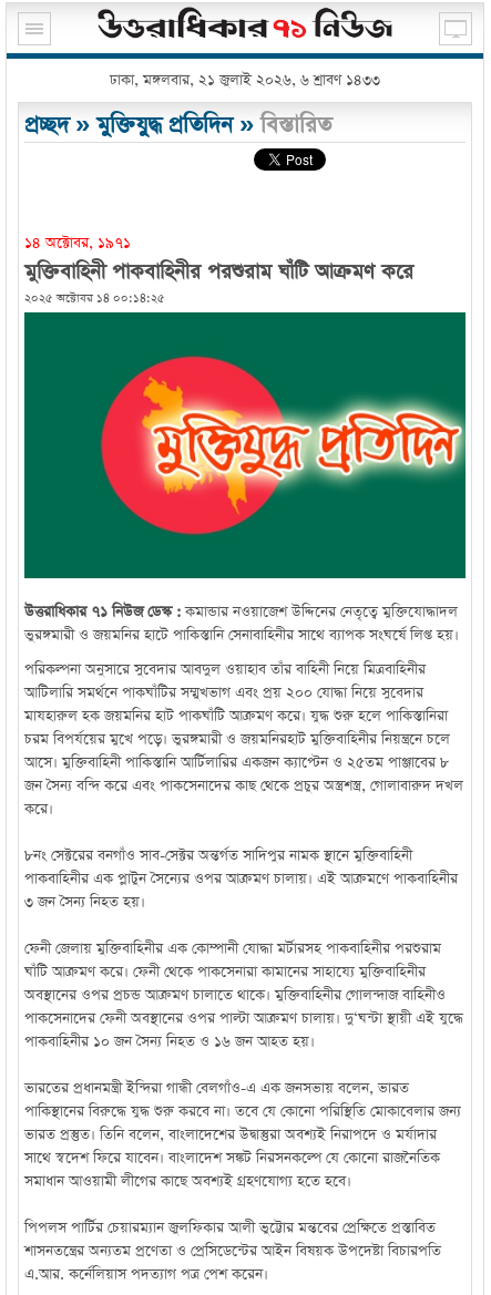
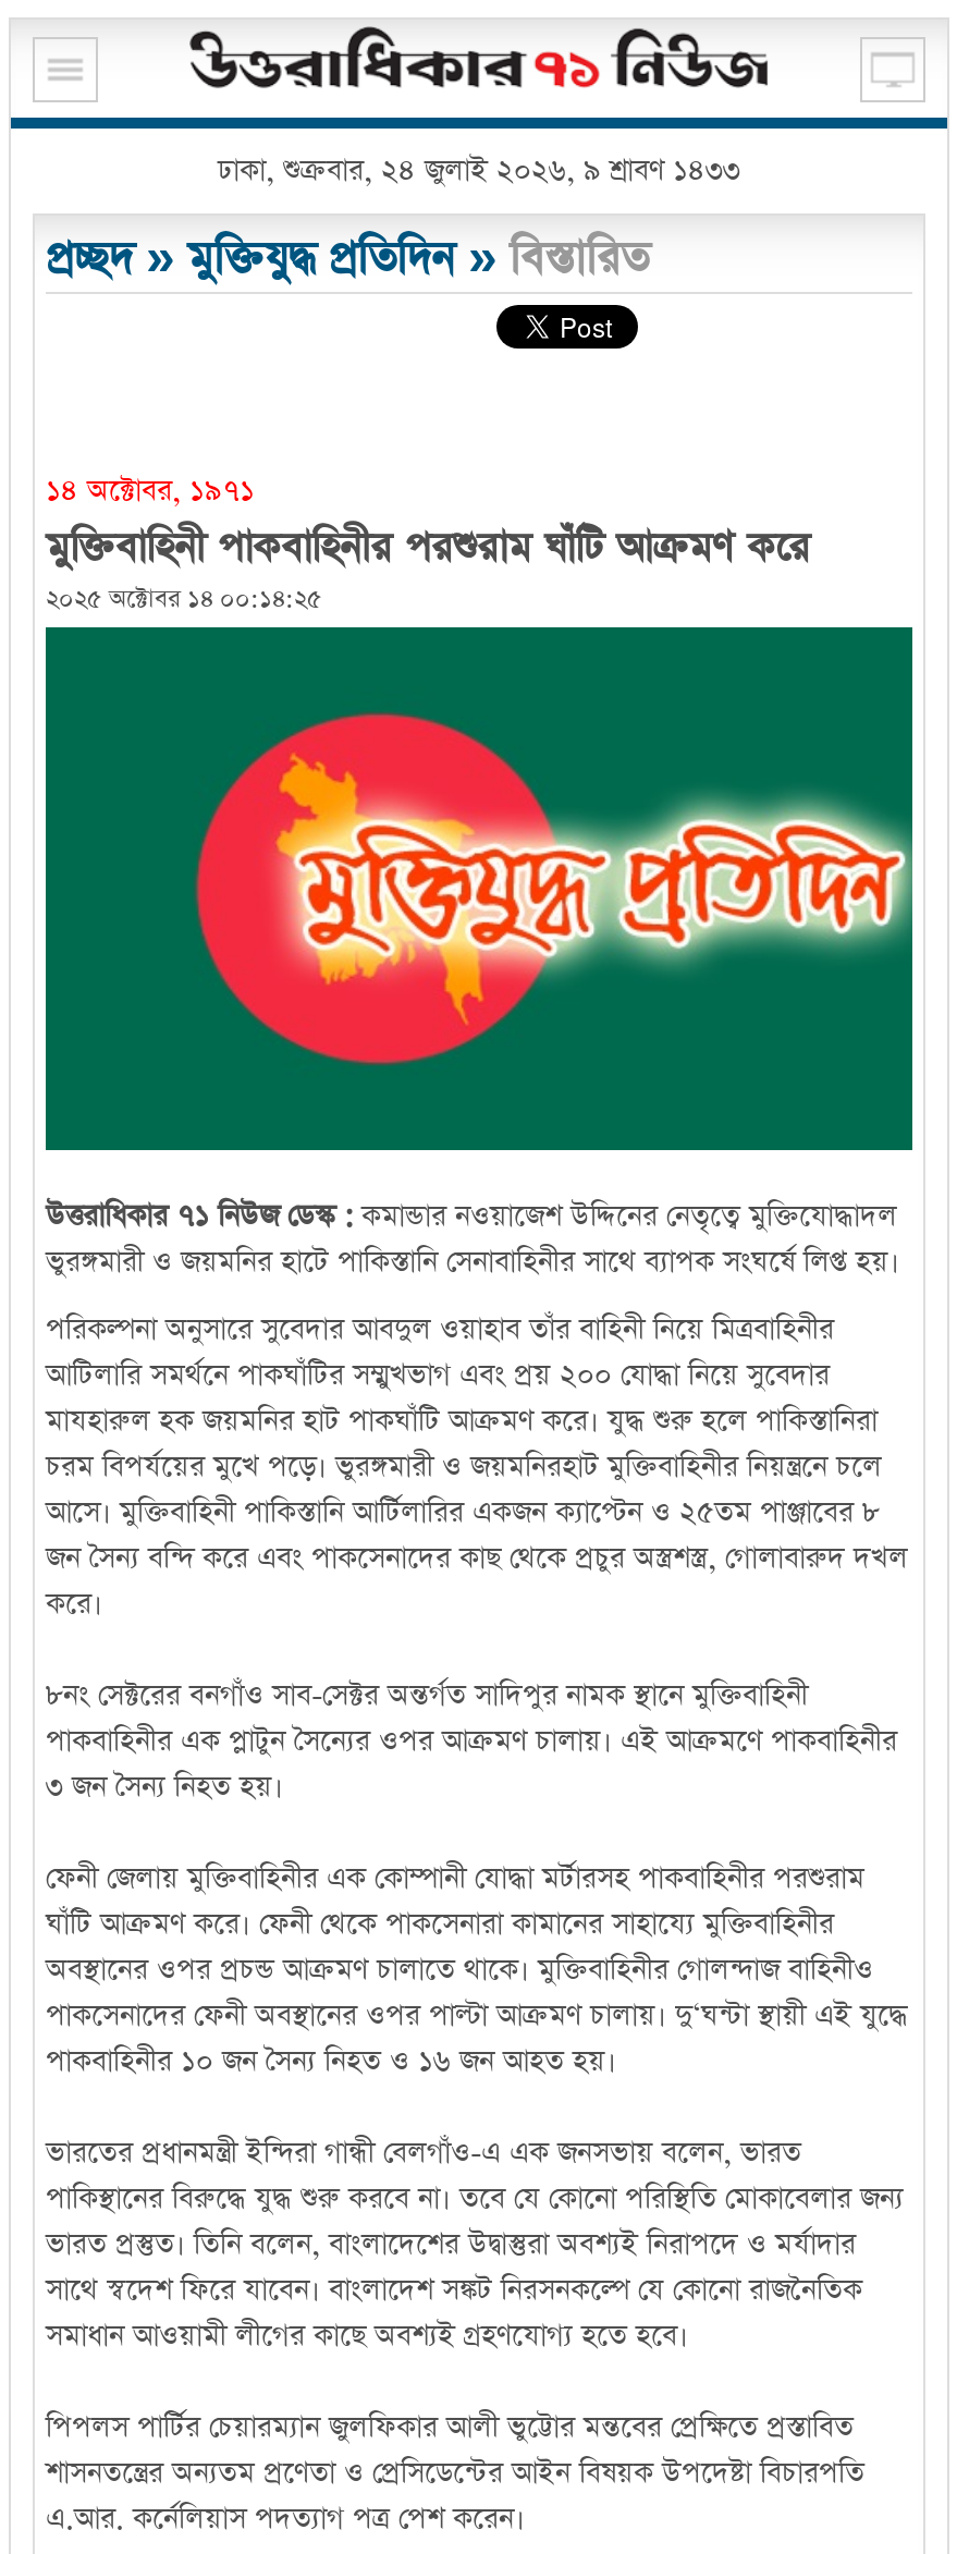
- ঢাকা, মঙ্গলবার, ২১ জুলাই ২০২৬, ৬ শ্রাবণ ১৪৩৩
+ ঢাকা, শুক্রবার, ২৪ জুলাই ২০২৬, ৯ শ্রাবণ ১৪৩৩
